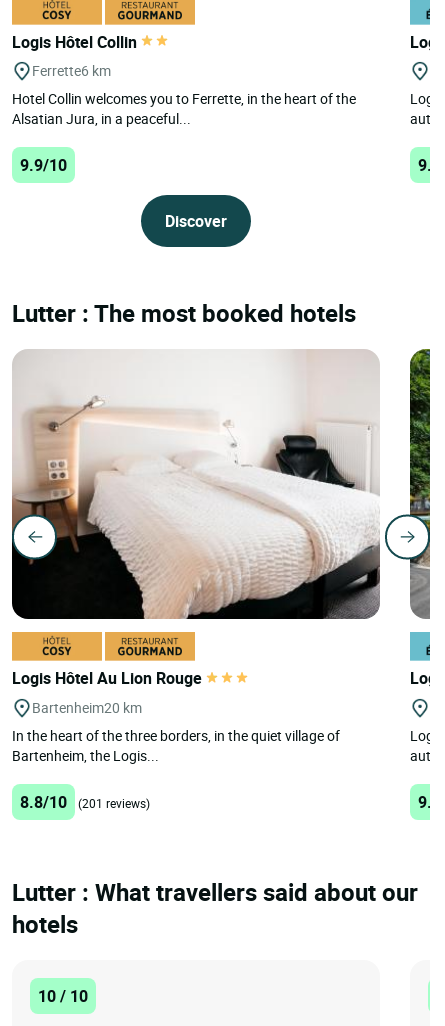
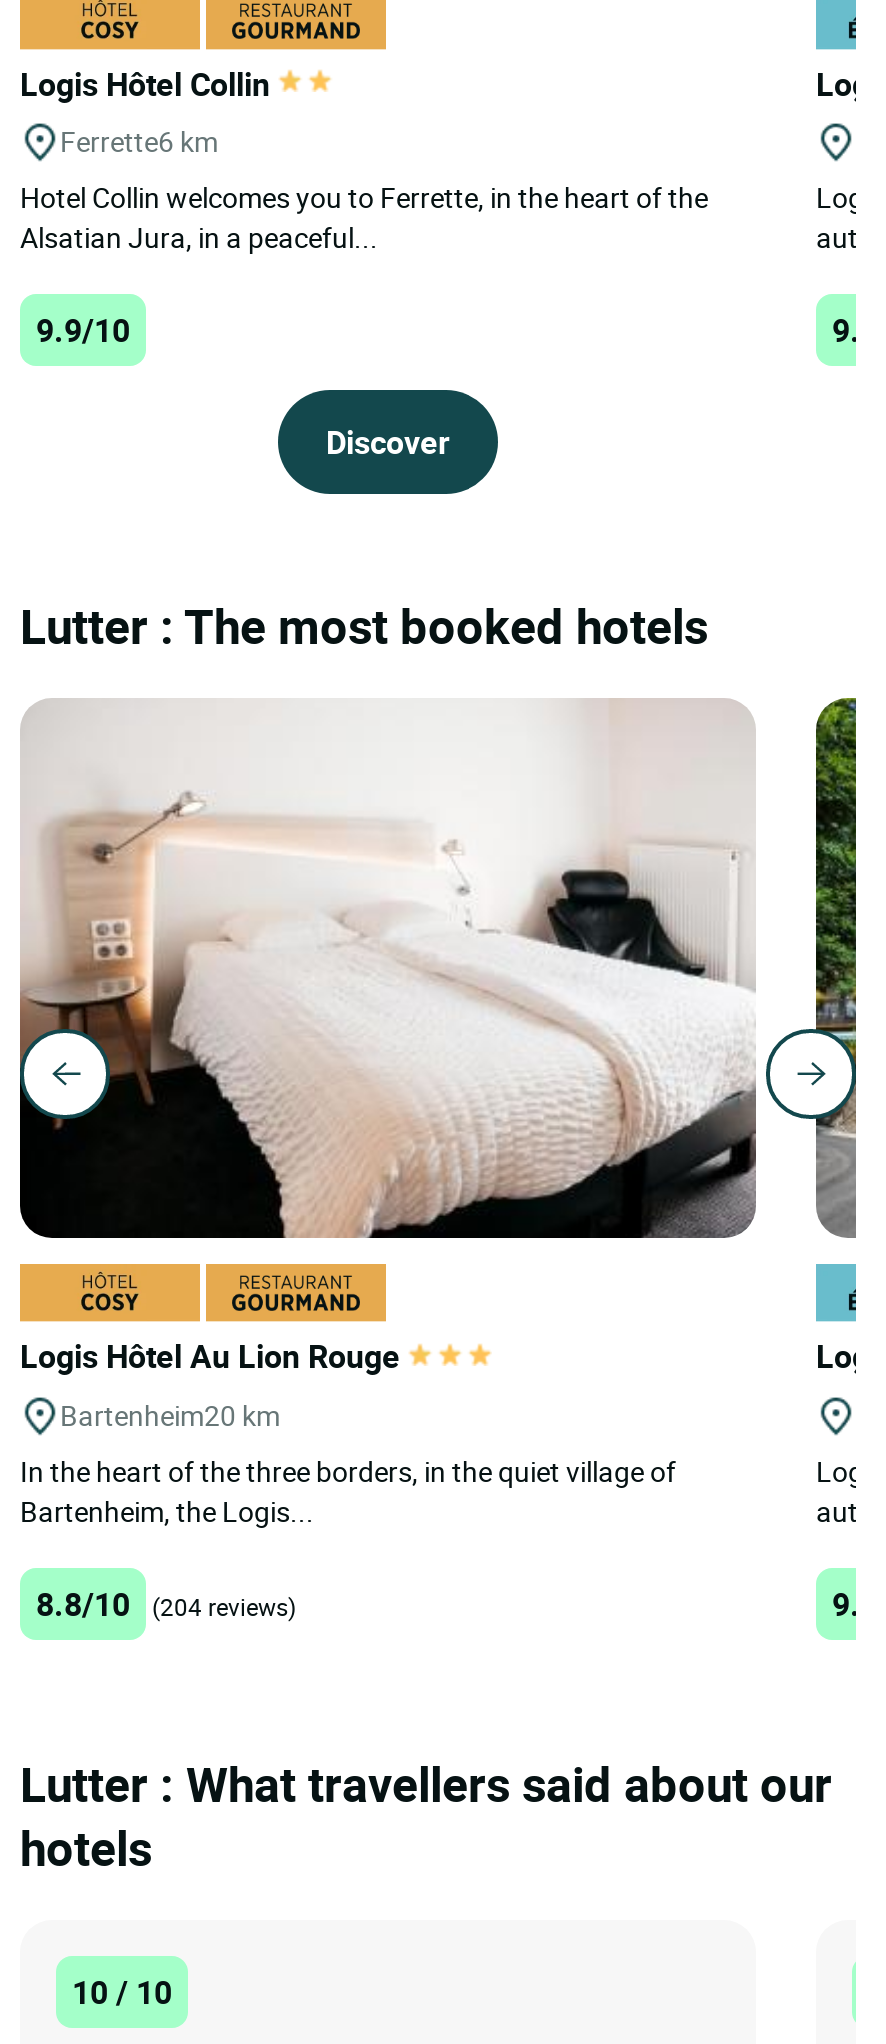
- 8.8/10 (201 reviews)
+ 8.8/10 (204 reviews)
